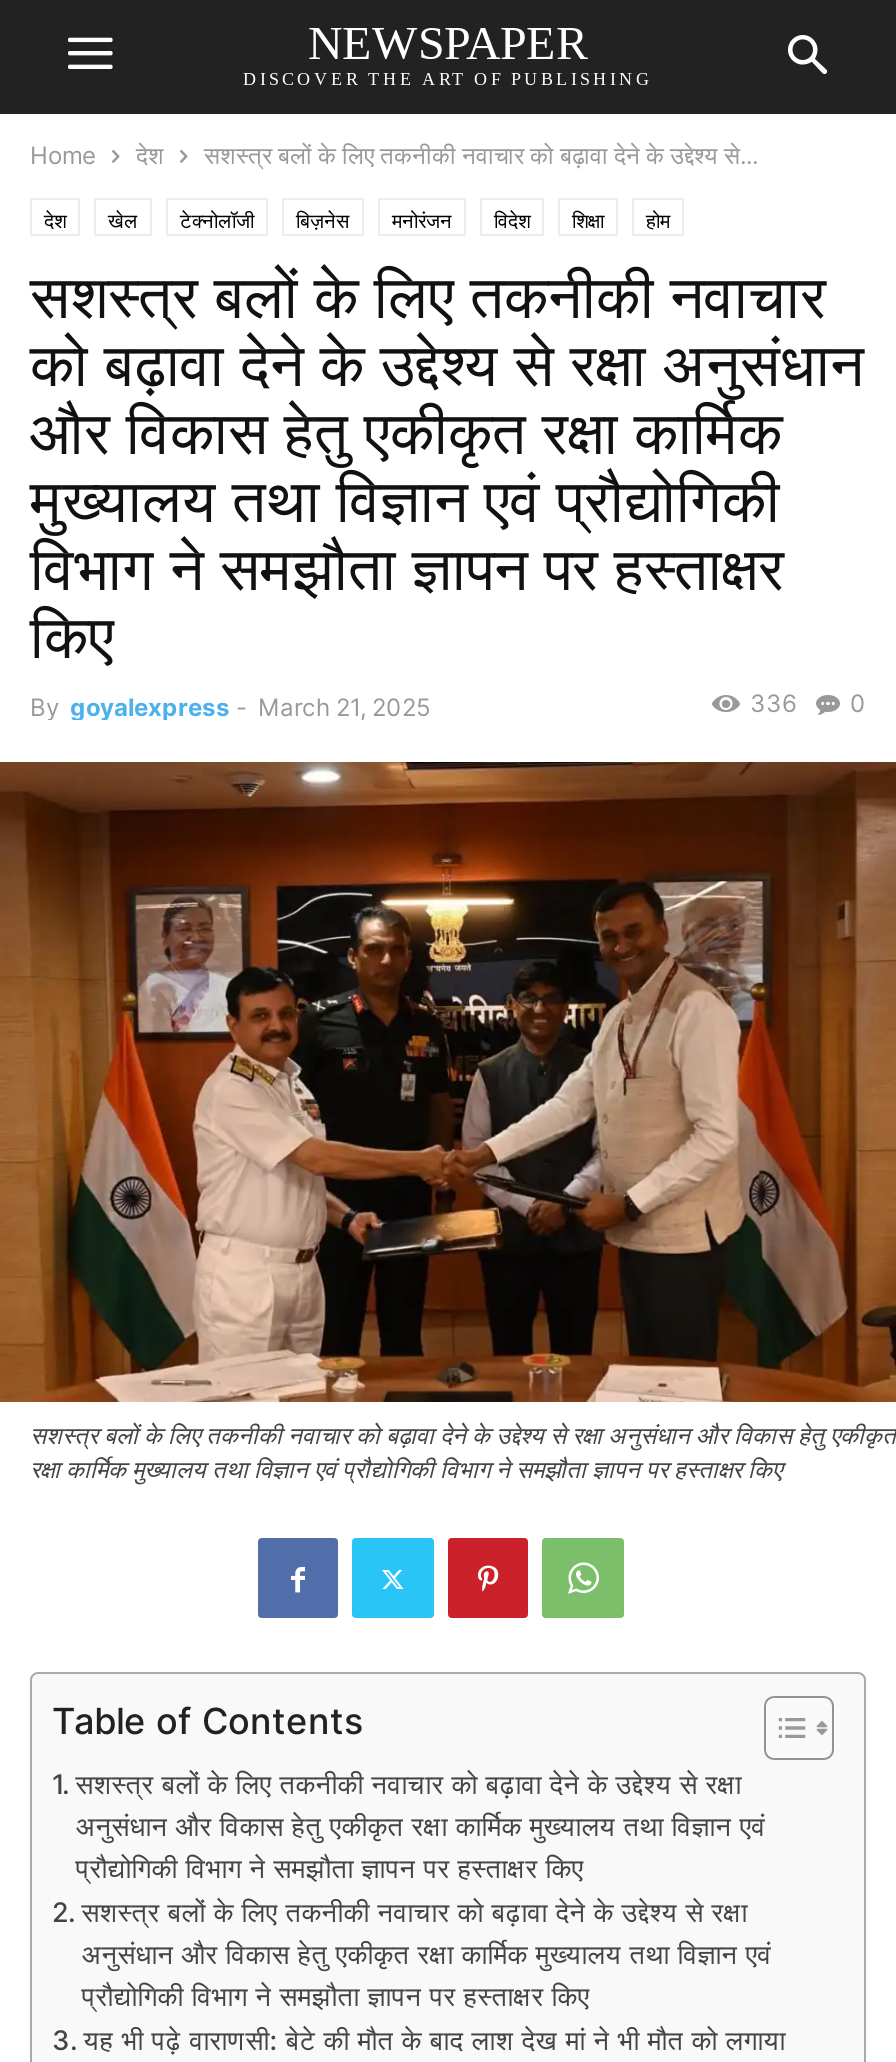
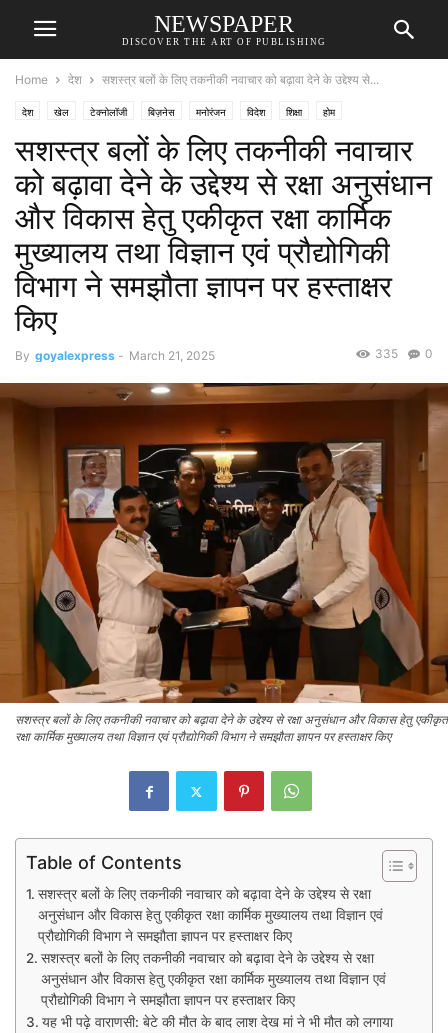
- 336 0
+ 335 0
